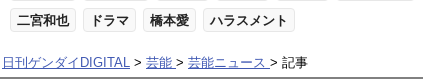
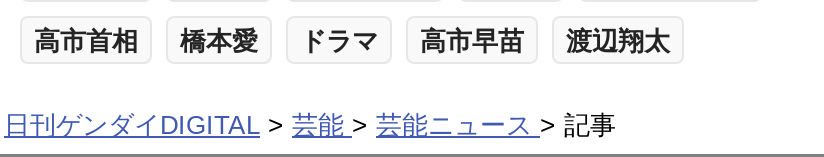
- 二宮和也
+ 高市首相
+ 橋本愛

- 橋本愛
- ハラスメント
+ 高市早苗
+ 渡辺翔太
